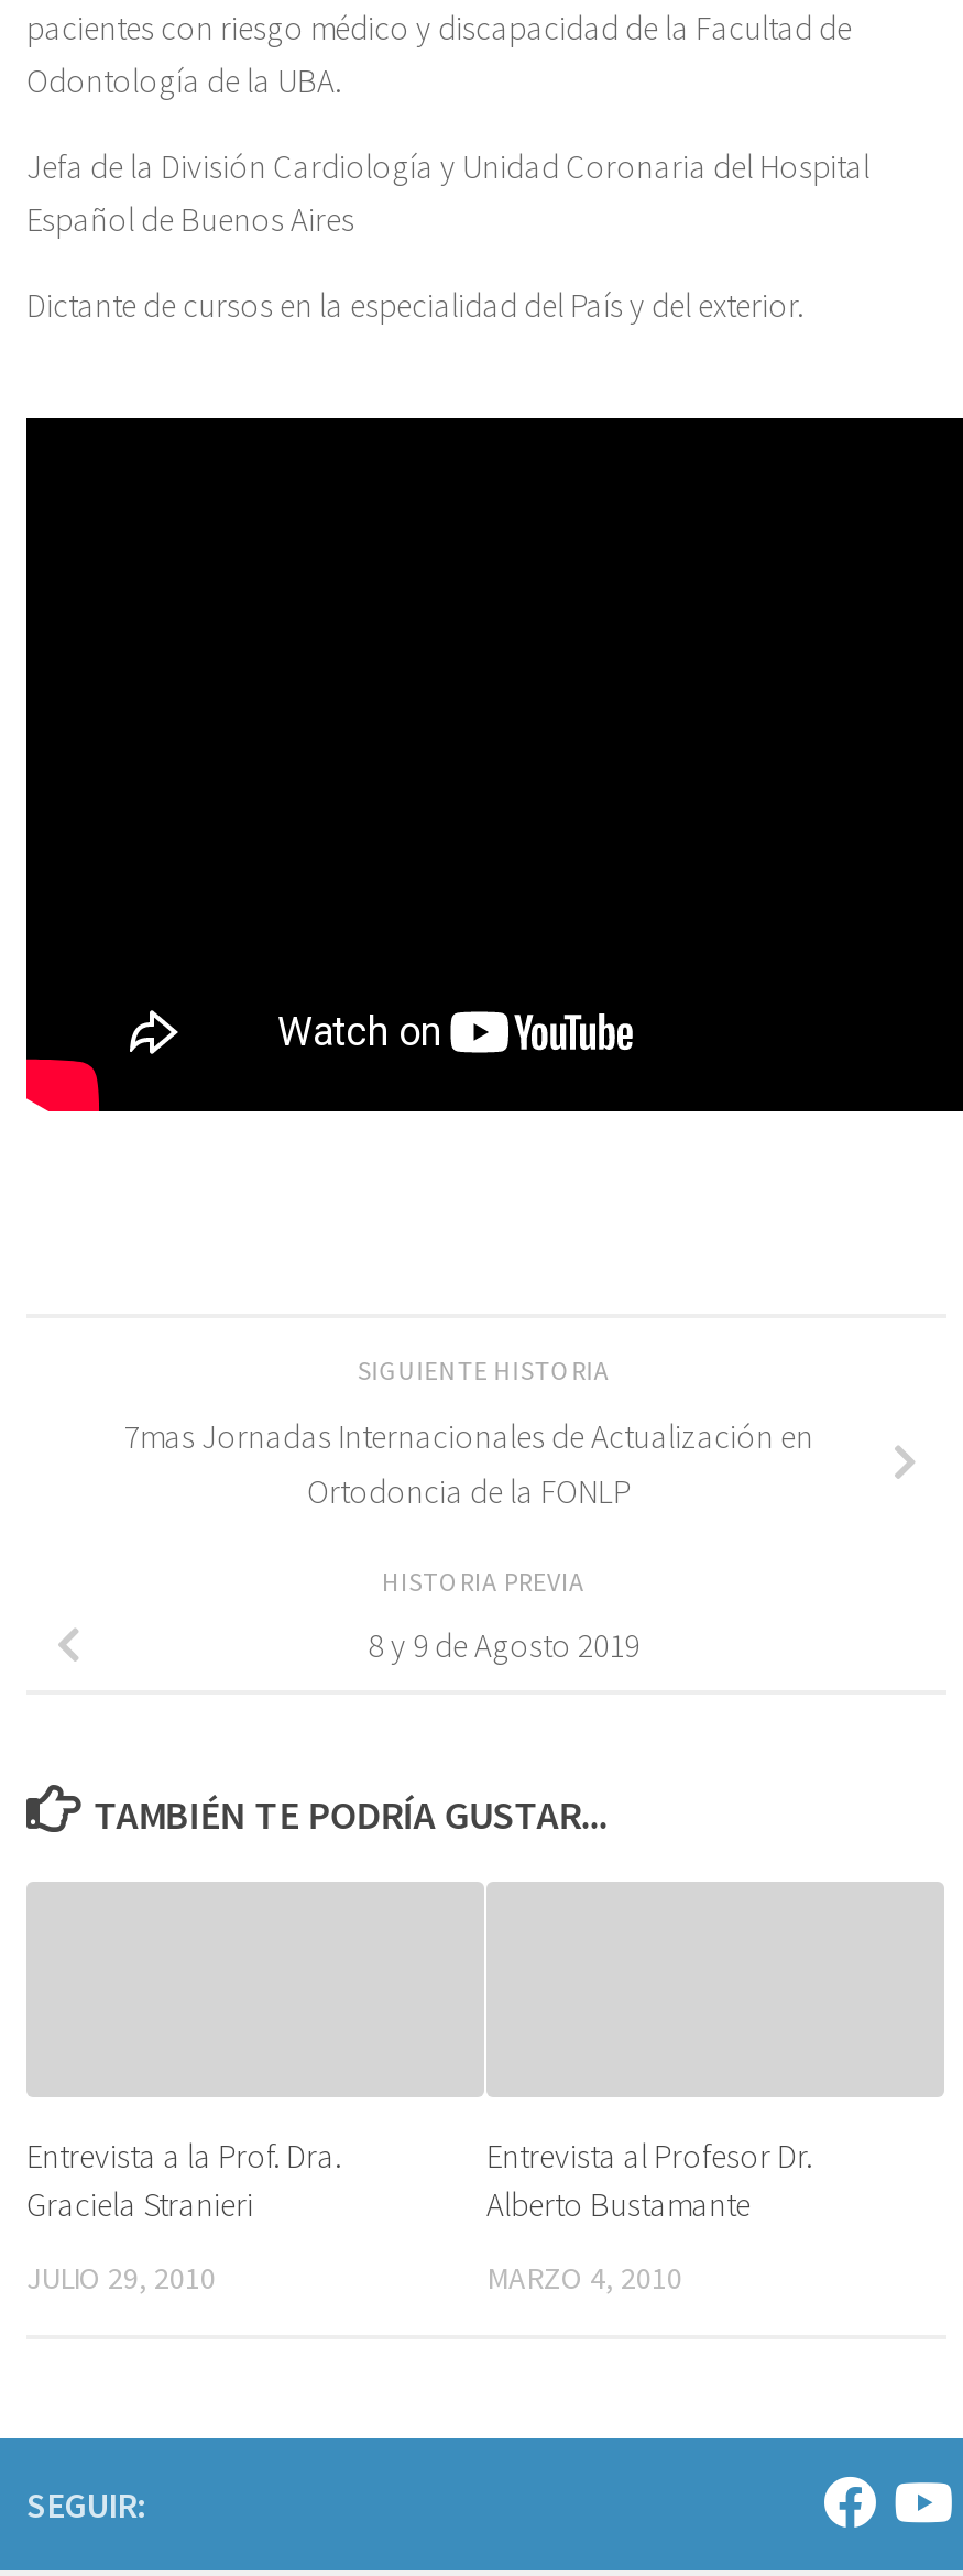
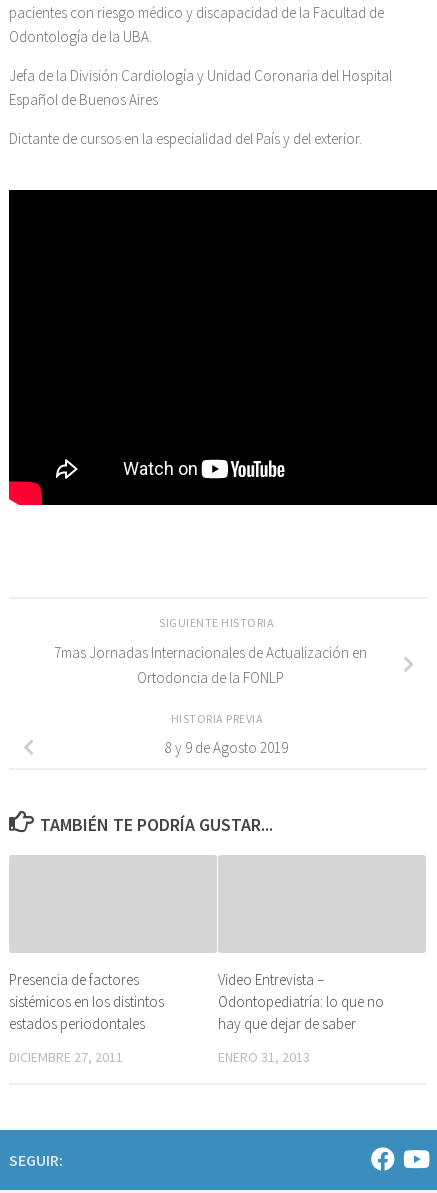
- Entrevista a la Prof. Dra.
- Graciela Stranieri
+ Presencia de factores
+ sistémicos en los distintos
+ estados periodontales

- Entrevista al Profesor Dr.
- Alberto Bustamante
+ Video Entrevista –
+ Odontopediatría: lo que no
+ hay que dejar de saber

- JULIO 29, 2010
+ DICIEMBRE 27, 2011

- MARZO 4, 2010
+ ENERO 31, 2013
